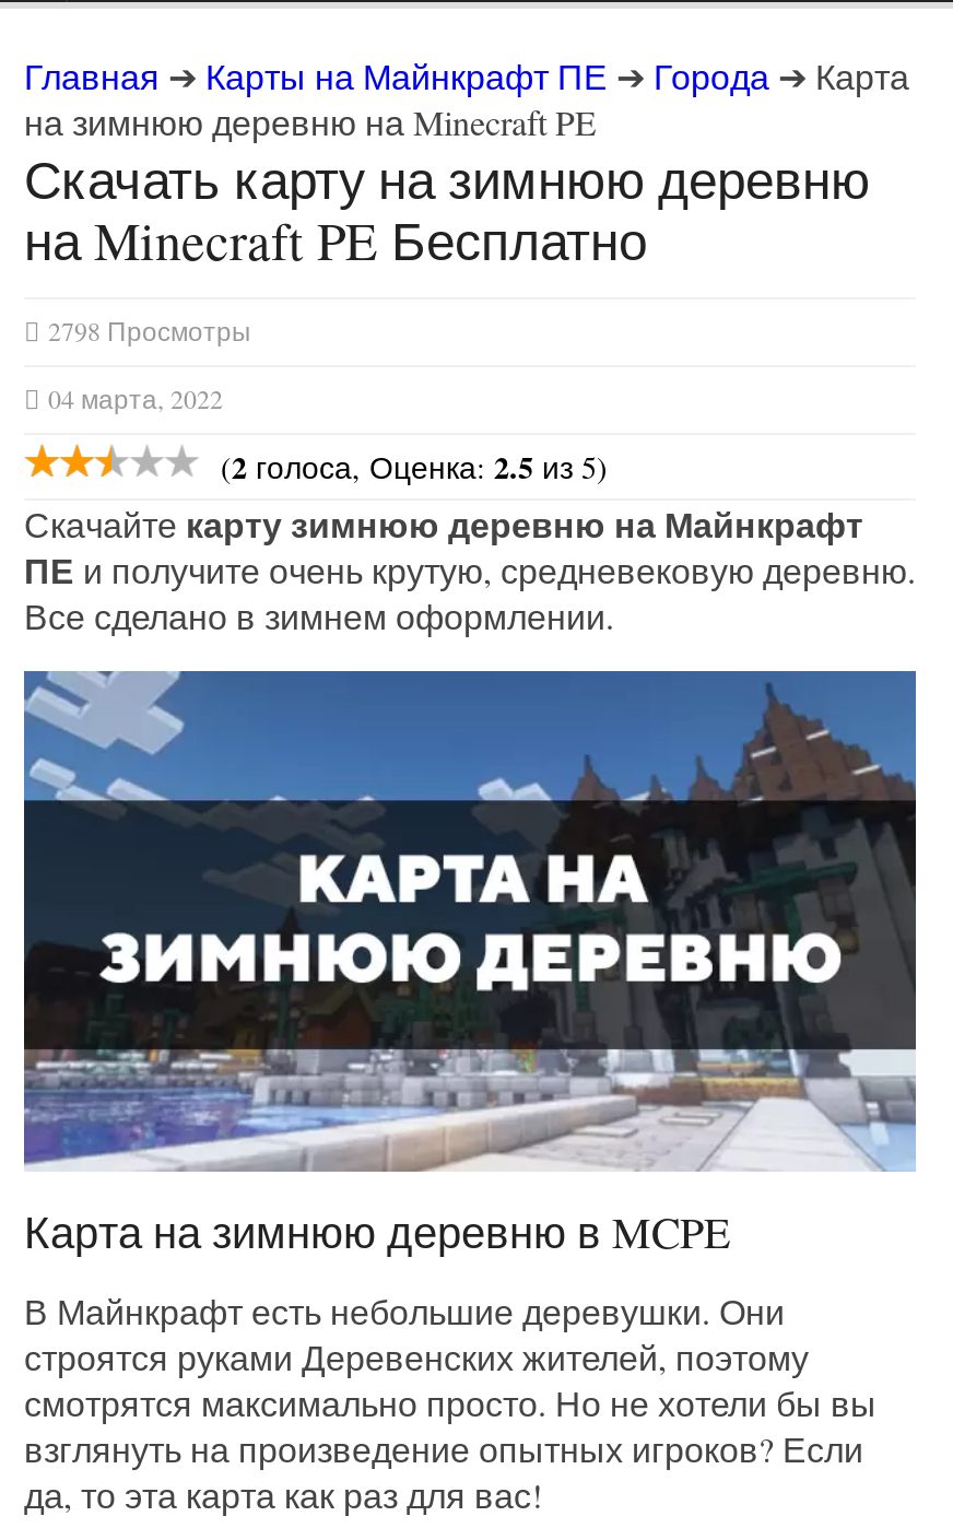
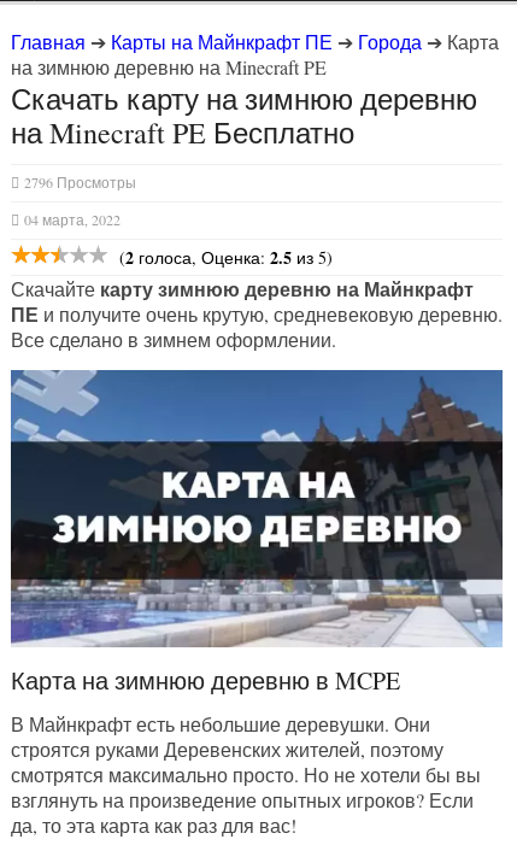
- 2798 Просмотры
+ 2796 Просмотры
